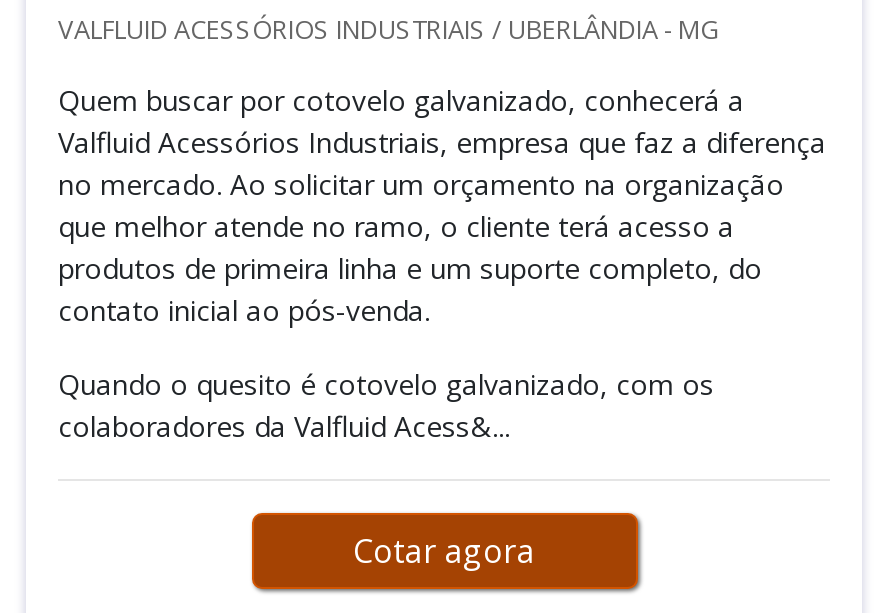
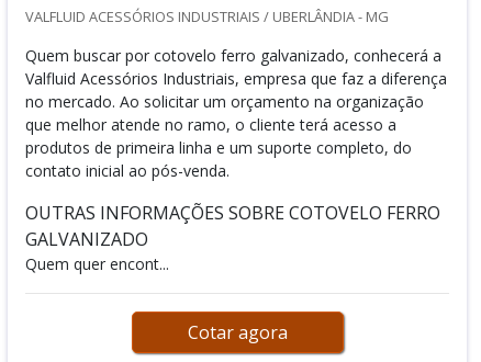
- Quem buscar por cotovelo galvanizado, conhecerá a
+ Quem buscar por cotovelo ferro galvanizado, conhecerá a

- Quando o quesito é cotovelo galvanizado, com os
- colaboradores da Valfluid Acess&...
+ OUTRAS INFORMAÇÕES SOBRE COTOVELO FERRO
+ GALVANIZADO
+ Quem quer encont...
